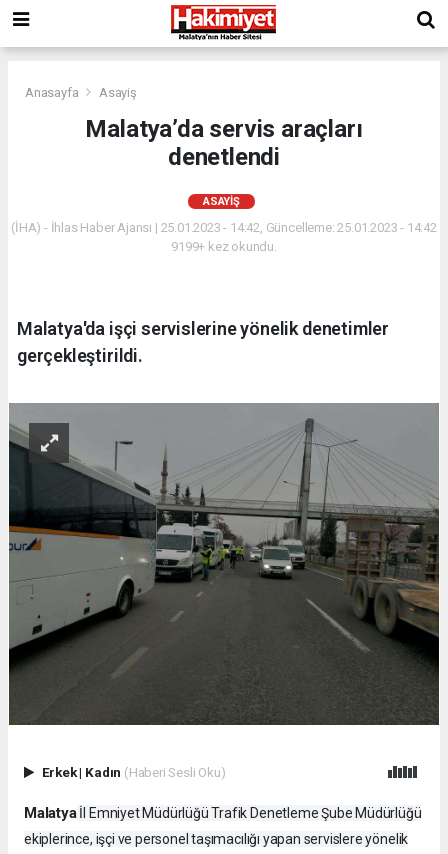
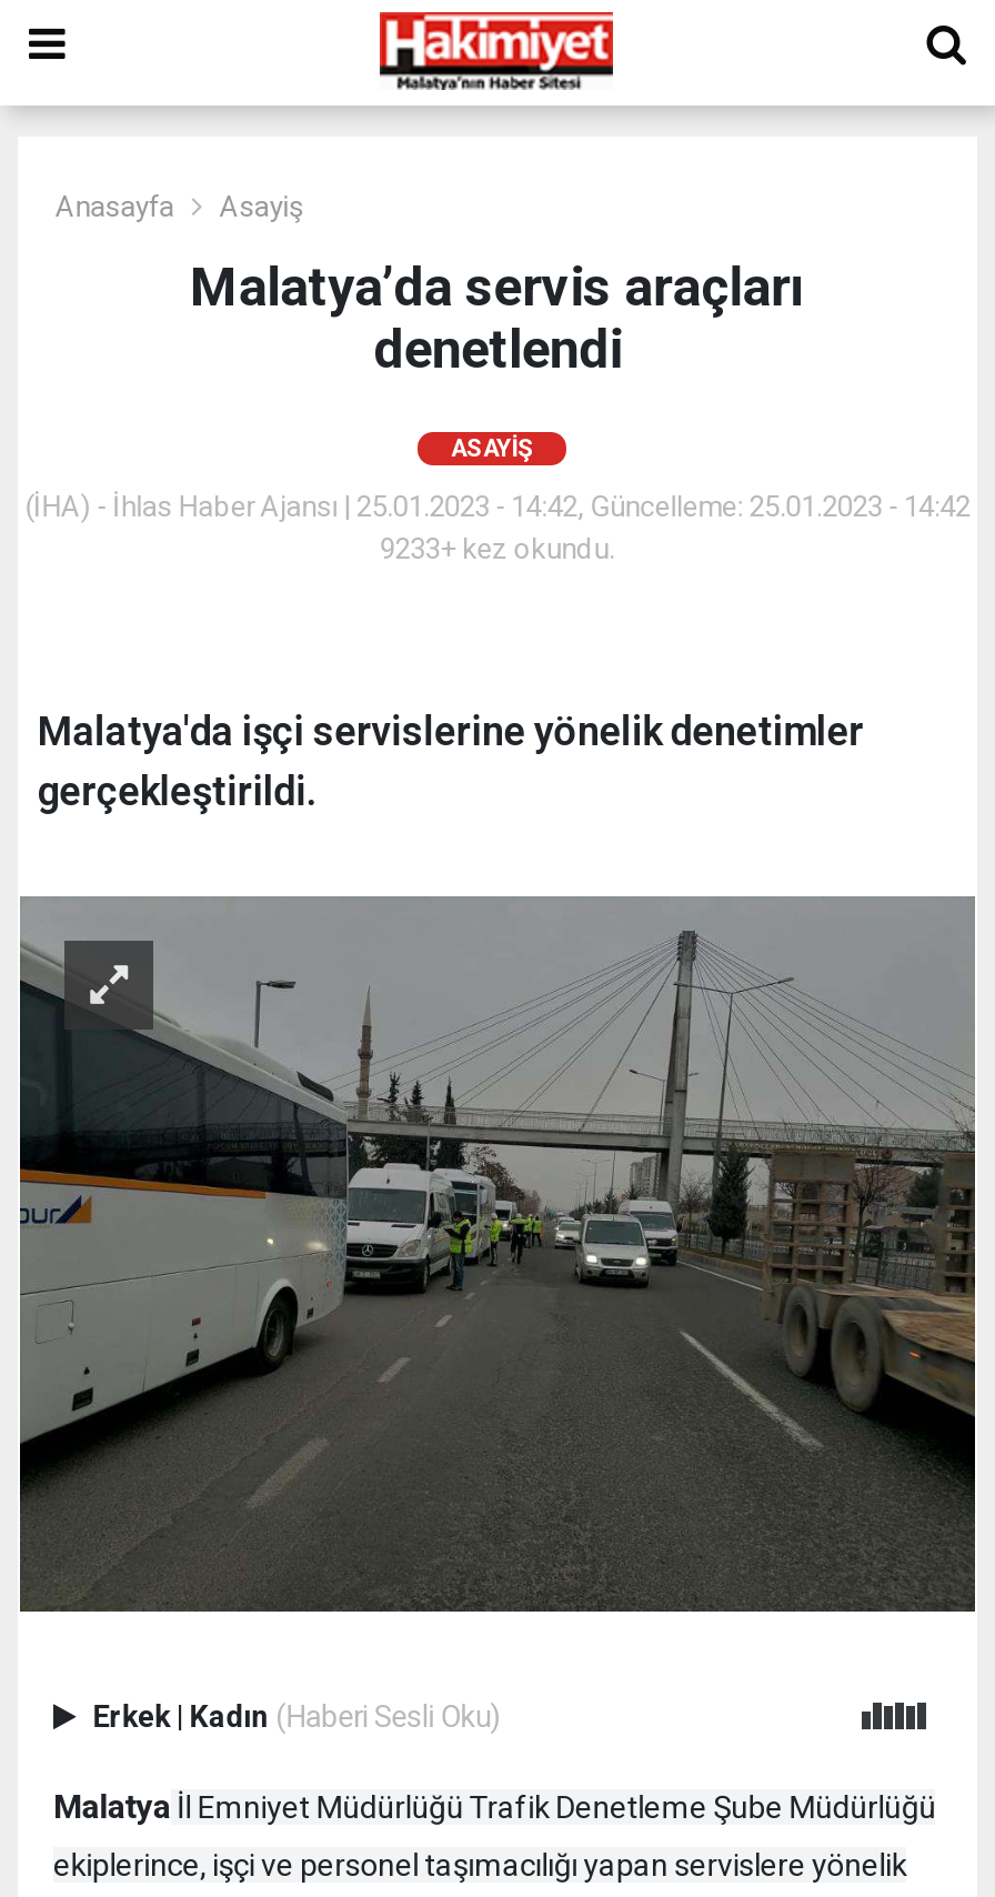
- 9199+ kez okundu.
+ 9233+ kez okundu.
